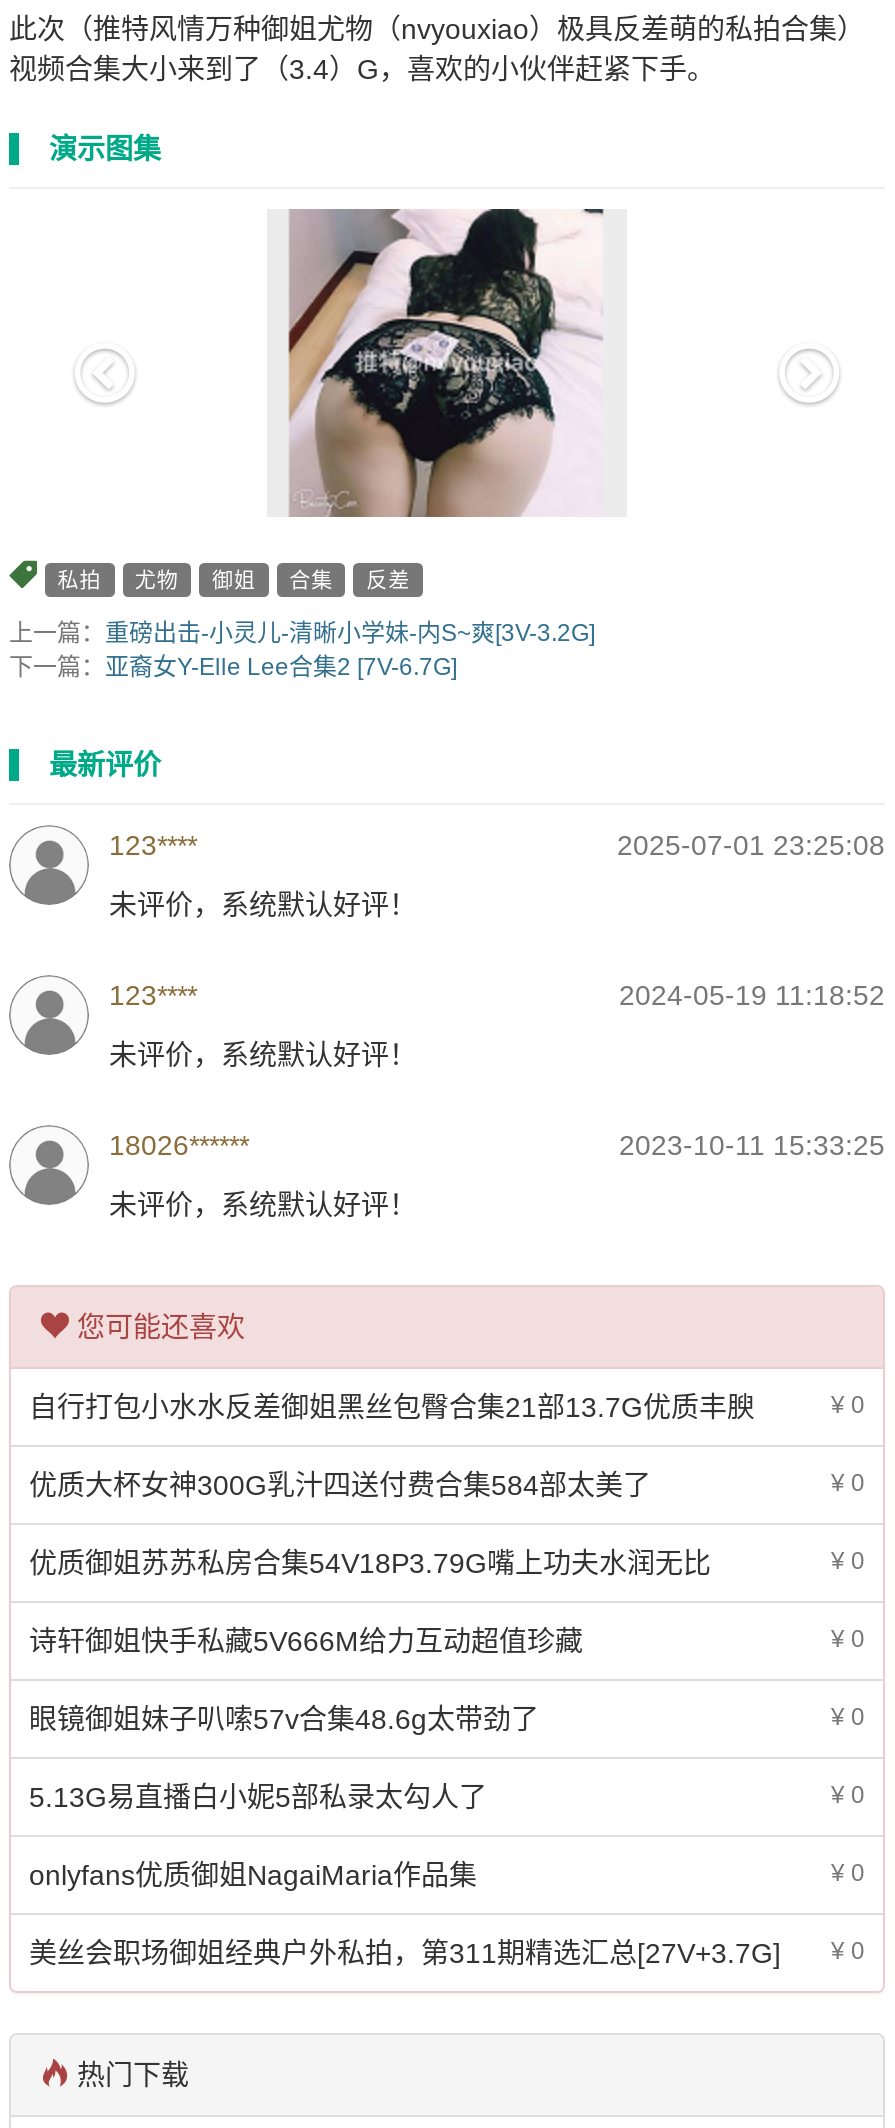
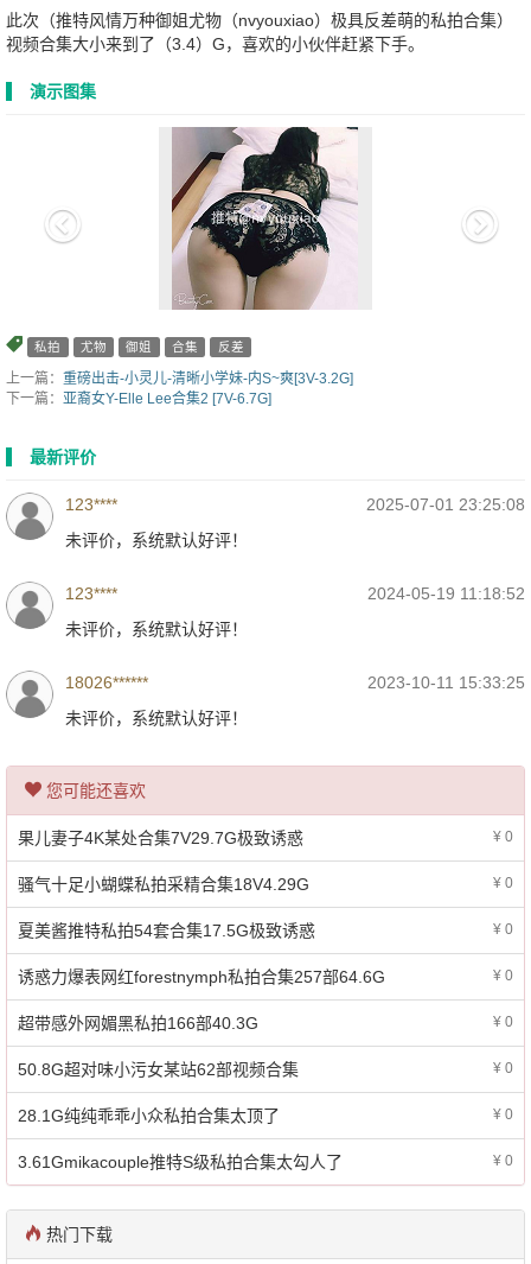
- 自行打包小水水反差御姐黑丝包臀合集21部13.7G优质丰腴
+ 果儿妻子4K某处合集7V29.7G极致诱惑

- 优质大杯女神300G乳汁四送付费合集584部太美了
+ 骚气十足小蝴蝶私拍采精合集18V4.29G

- 优质御姐苏苏私房合集54V18P3.79G嘴上功夫水润无比
+ 夏美酱推特私拍54套合集17.5G极致诱惑

- 诗轩御姐快手私藏5V666M给力互动超值珍藏
+ 诱惑力爆表网红forestnymph私拍合集257部64.6G

- 眼镜御姐妹子叭嗦57v合集48.6g太带劲了
+ 超带感外网媚黑私拍166部40.3G

- 5.13G易直播白小妮5部私录太勾人了
+ 50.8G超对味小污女某站62部视频合集

- onlyfans优质御姐NagaiMaria作品集
+ 28.1G纯纯乖乖小众私拍合集太顶了

- 美丝会职场御姐经典户外私拍，第311期精选汇总[27V+3.7G]
+ 3.61Gmikacouple推特S级私拍合集太勾人了
